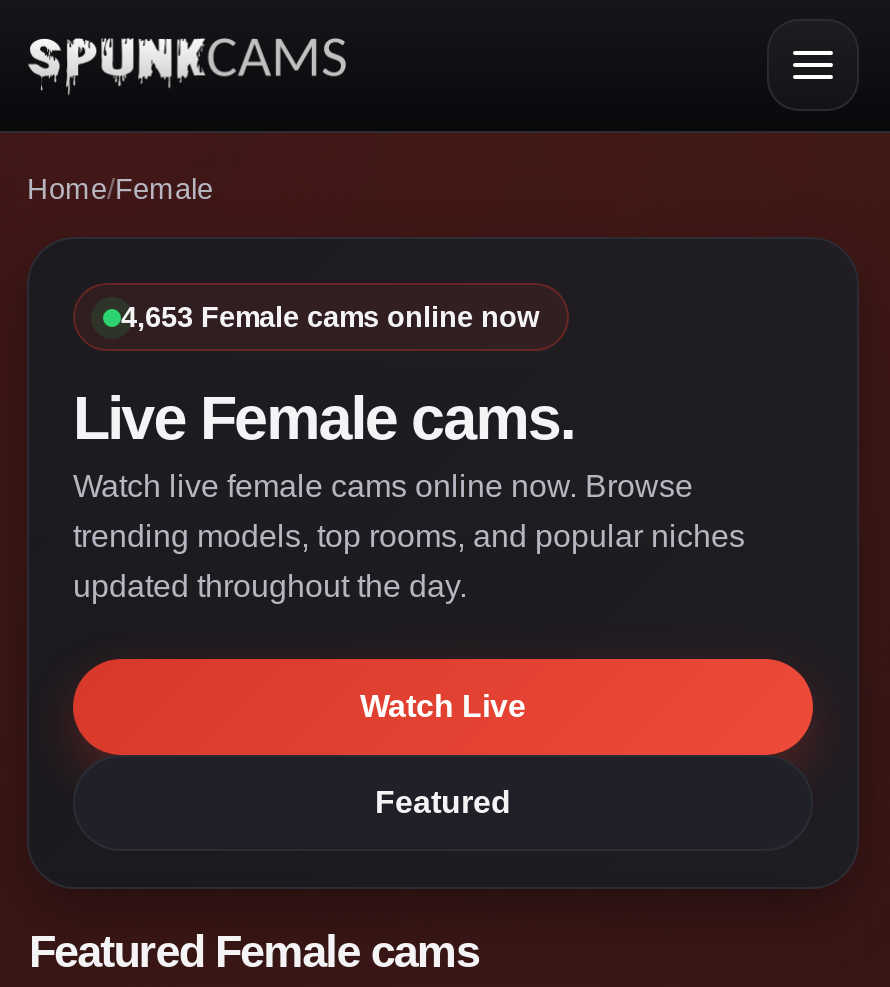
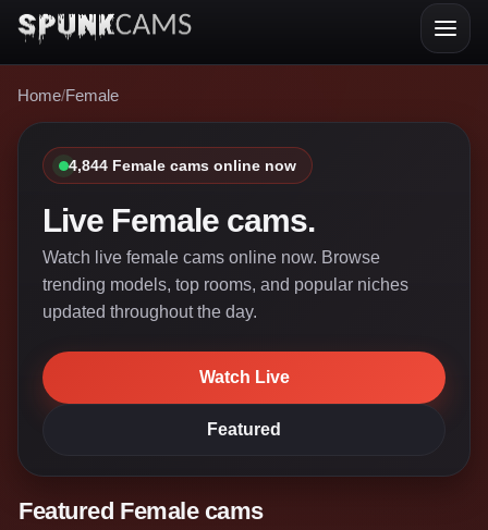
- 4,653 Female cams online now
+ 4,844 Female cams online now
